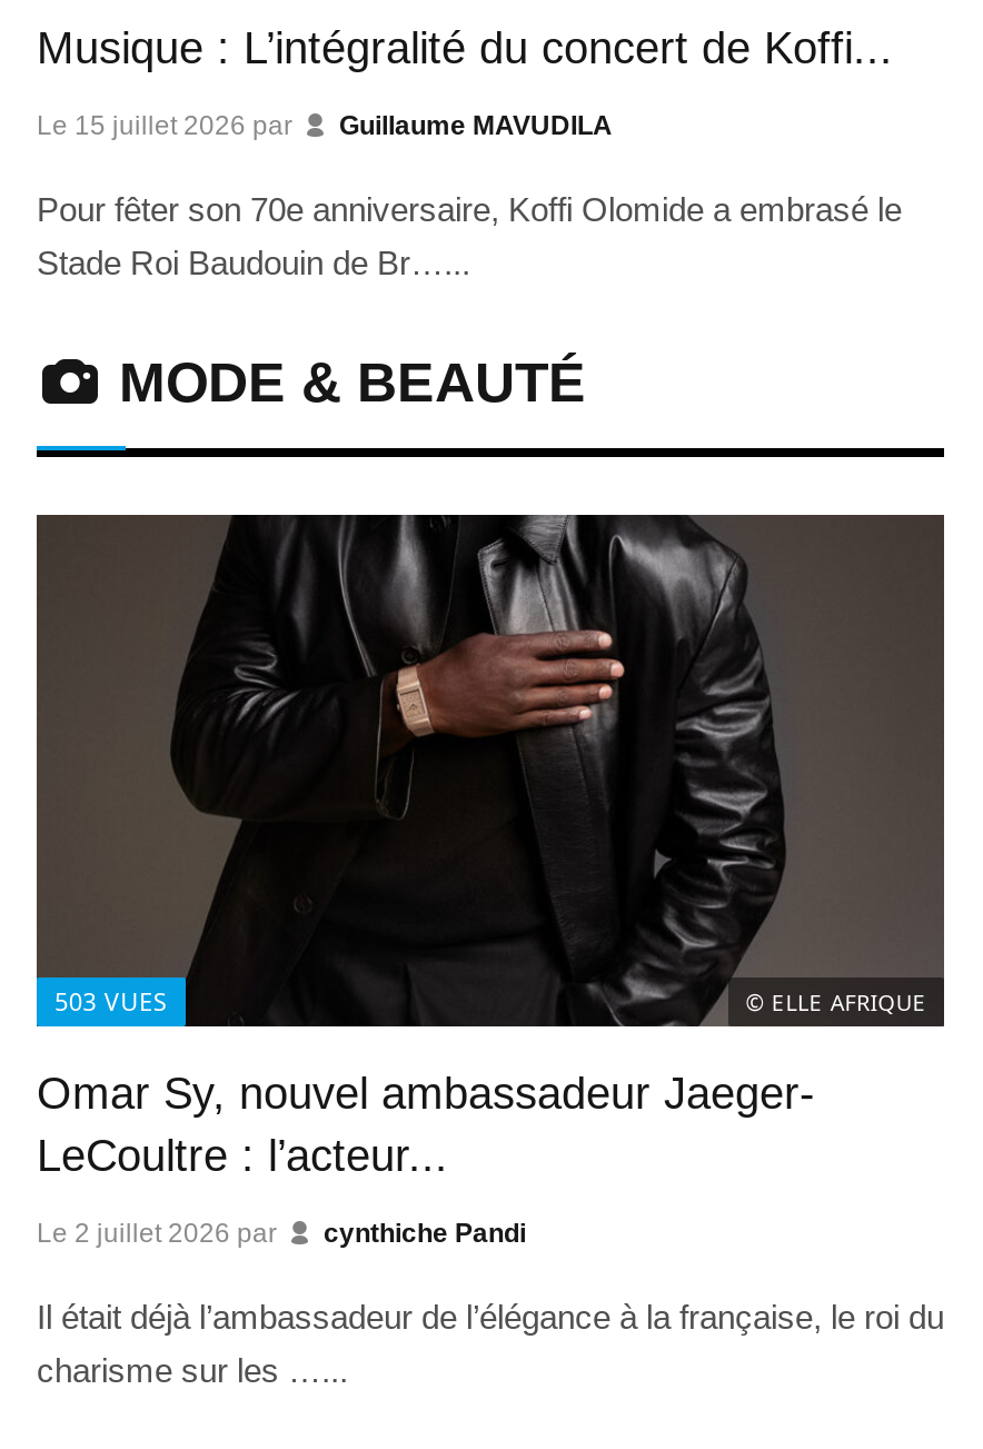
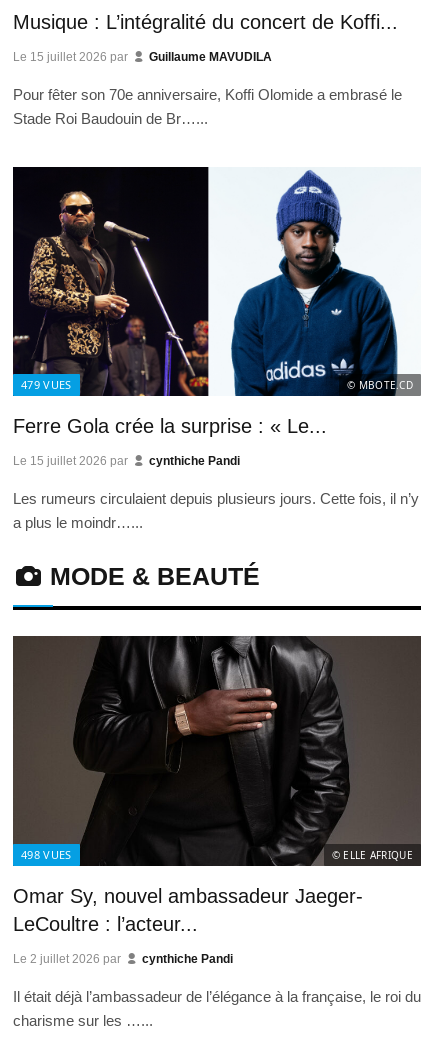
+ [image]
+ 479 VUES
+ © MBOTE.CD
+ Ferre Gola crée la surprise : « Le...
+ Le 15 juillet 2026 par
+ cynthiche Pandi
+ Les rumeurs circulaient depuis plusieurs jours. Cette fois, il n’y
+ a plus le moindr…...

+ [image]

- 503 VUES
+ 498 VUES
